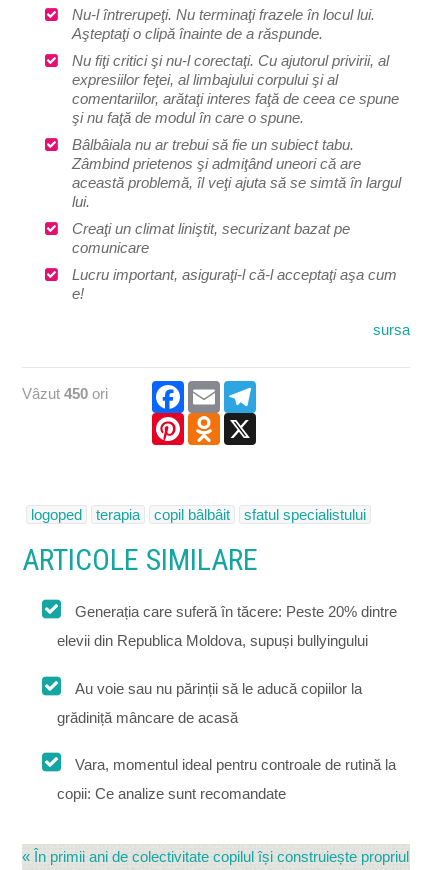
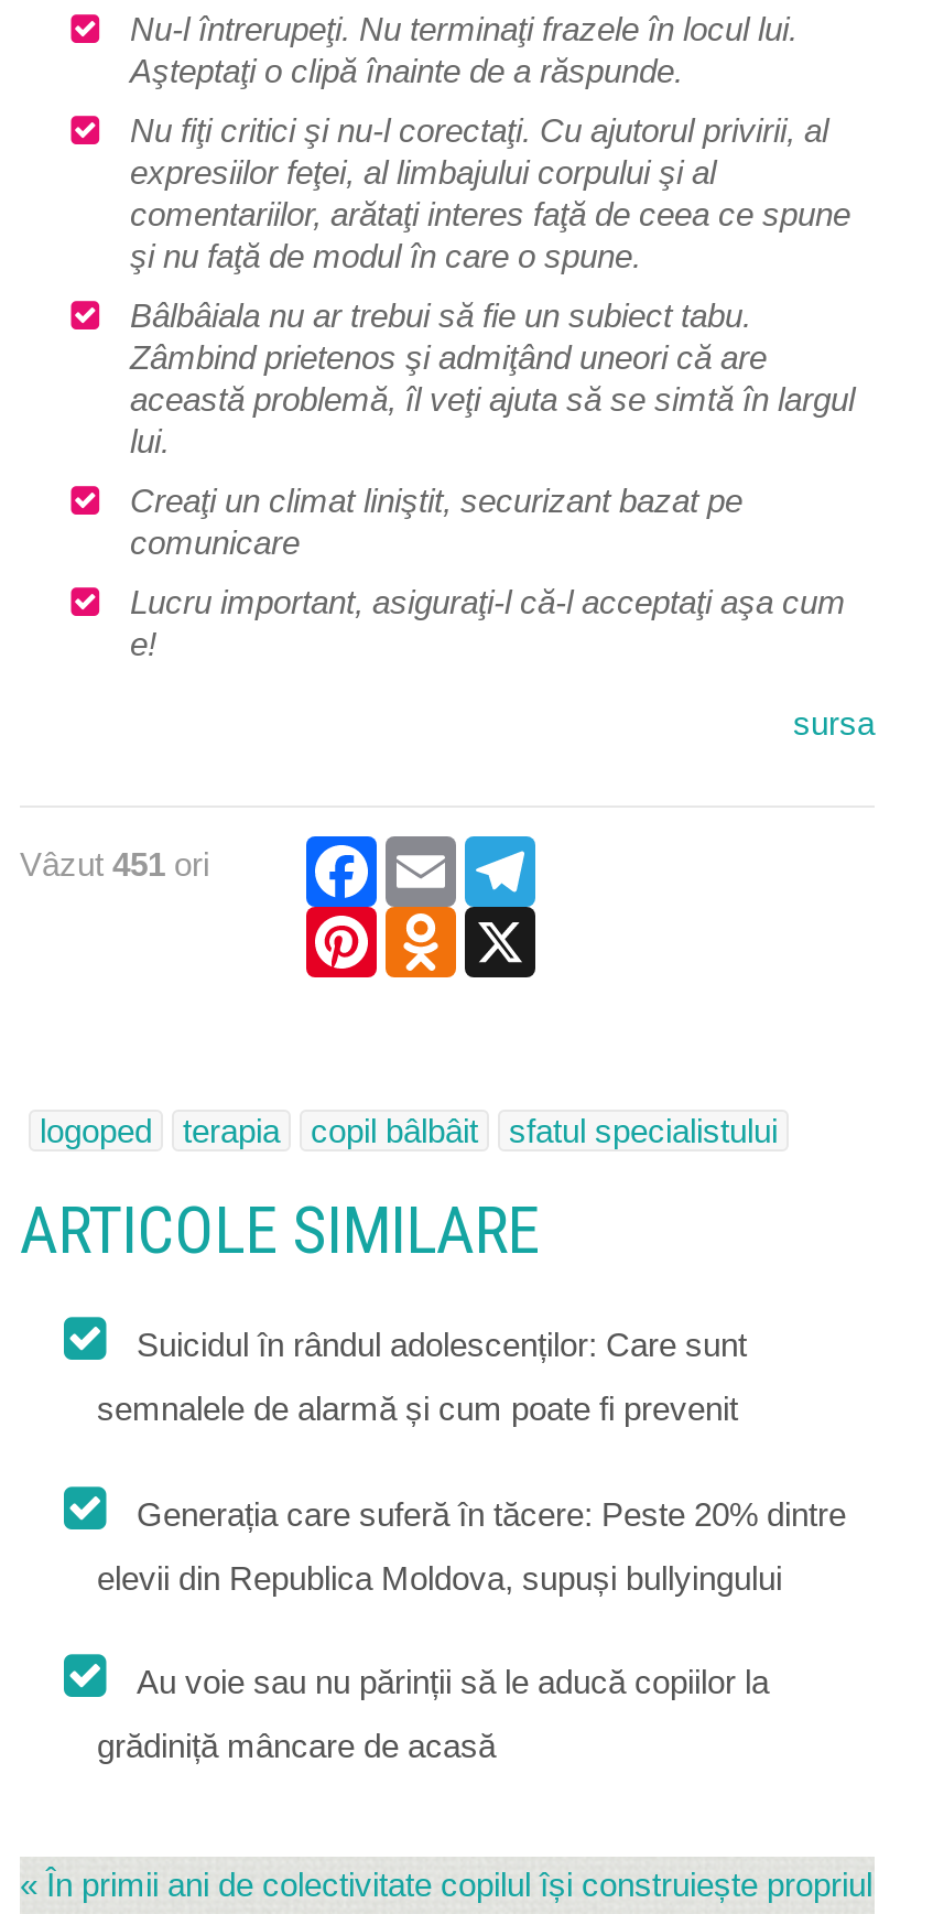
- Vâzut 450 ori
+ Vâzut 451 ori

+ Suicidul în rândul adolescenților: Care sunt
+ semnalele de alarmă și cum poate fi prevenit

moved down: Generația care suferă în tăcere: Peste 20% dintre | elevii din Republica Moldova, supuși bullyingului | Au voie sau nu părinții să le aducă copiilor la | grădiniță mâncare de acasă

- Vara, momentul ideal pentru controale de rutină la
- copii: Ce analize sunt recomandate
